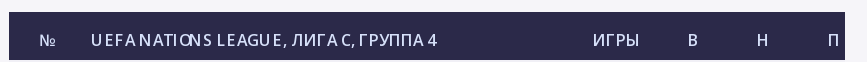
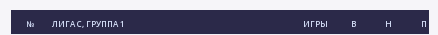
- UEFA NATIONS LEAGUE, ЛИГА C, ГРУППА 4
+ ЛИГА C, ГРУППА 1
